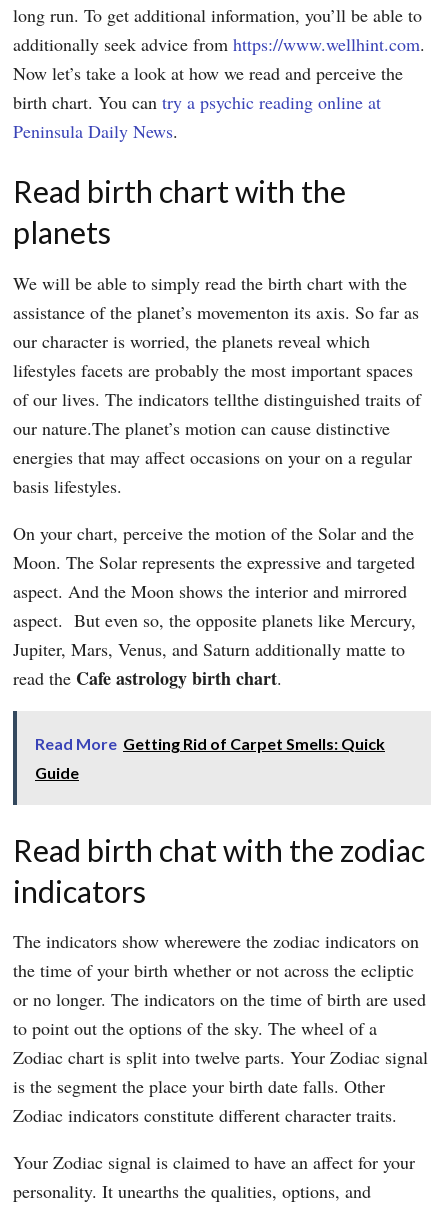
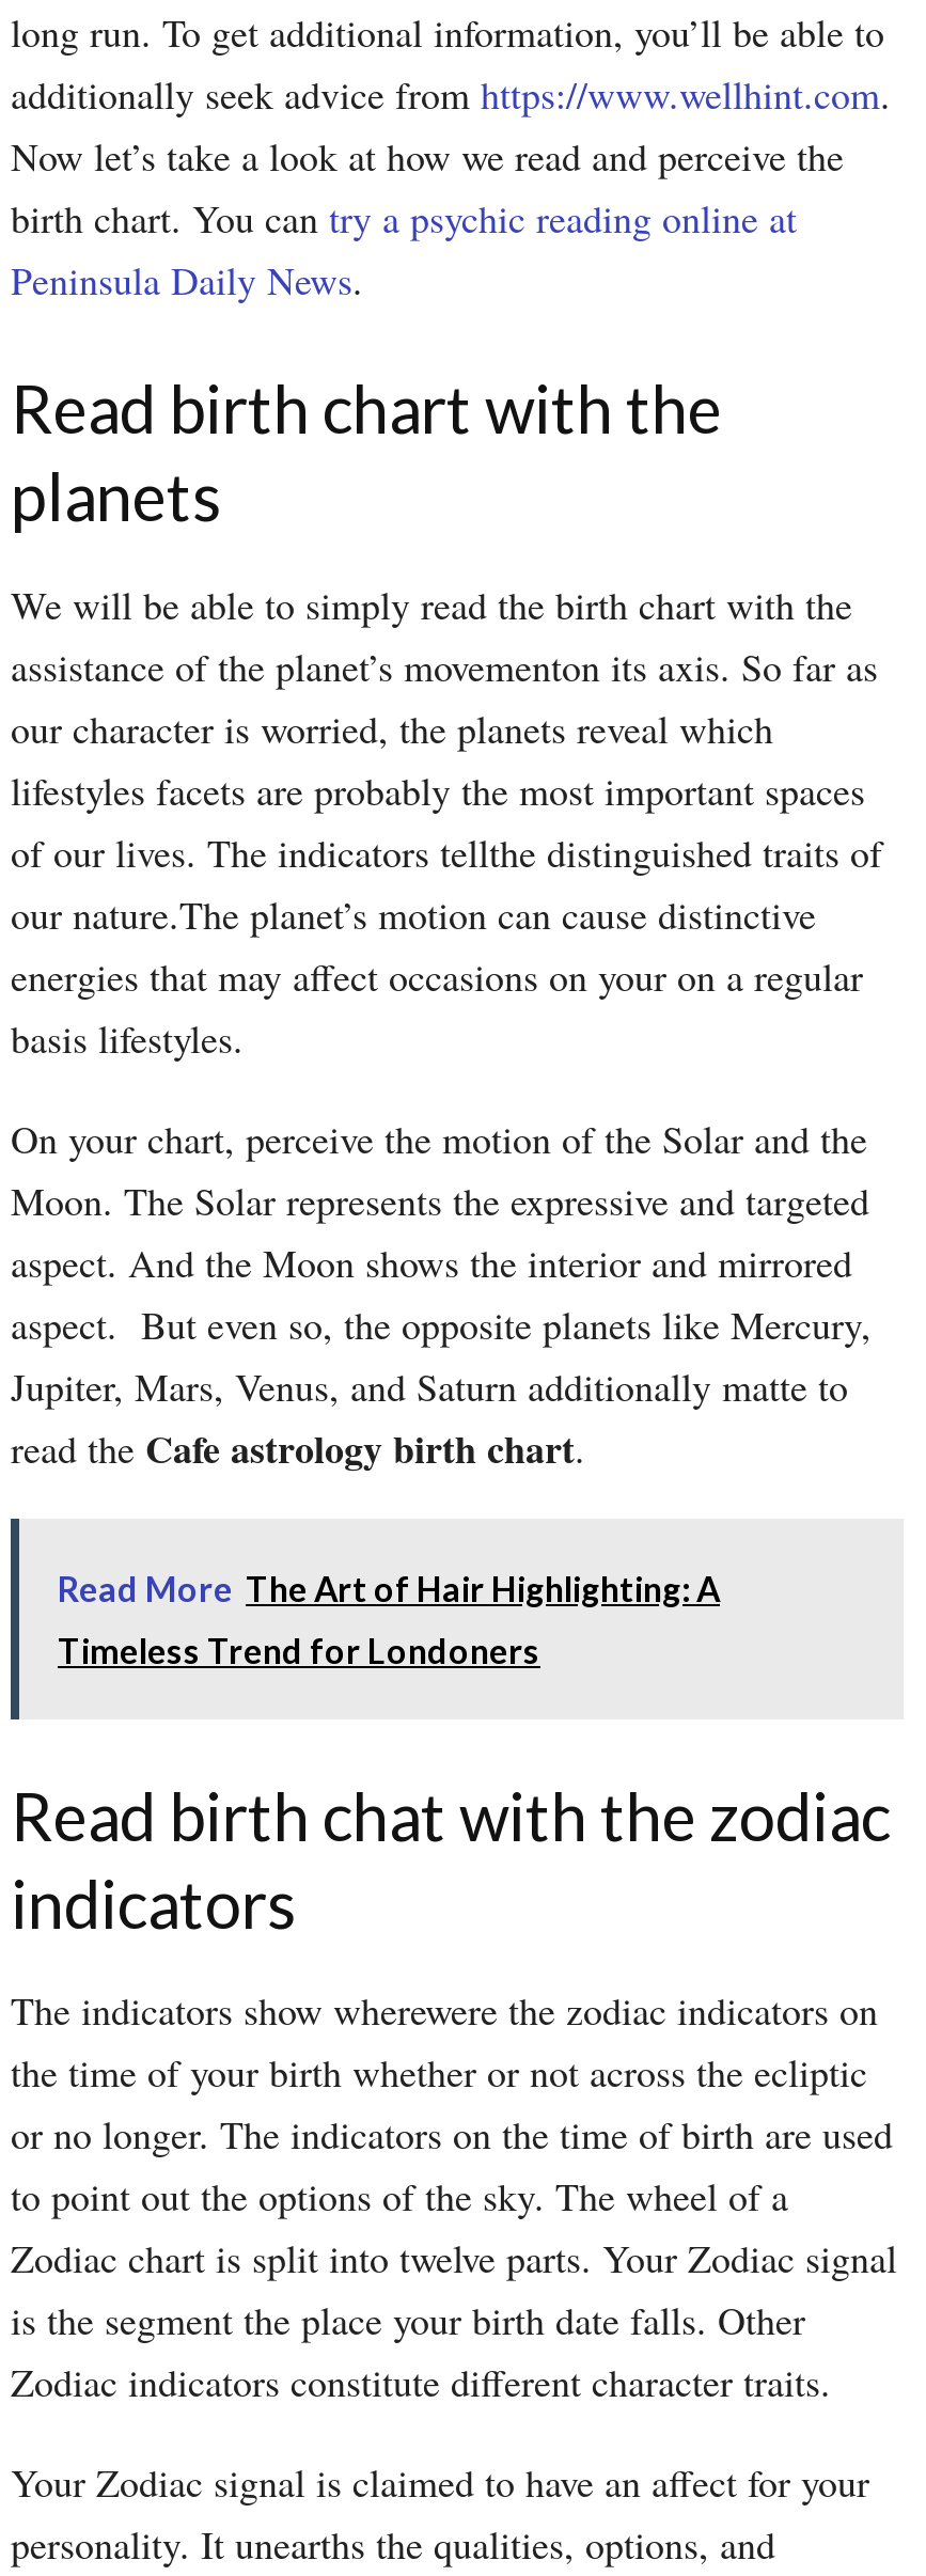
- Read More Getting Rid of Carpet Smells: Quick
+ Read More The Art of Hair Highlighting: A

- Guide
+ Timeless Trend for Londoners
